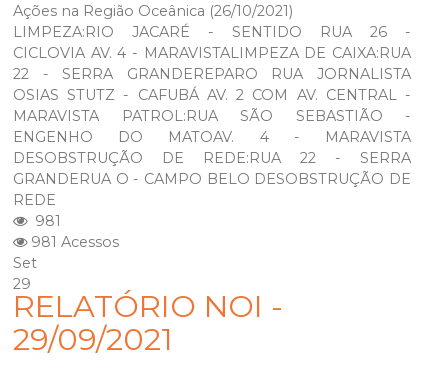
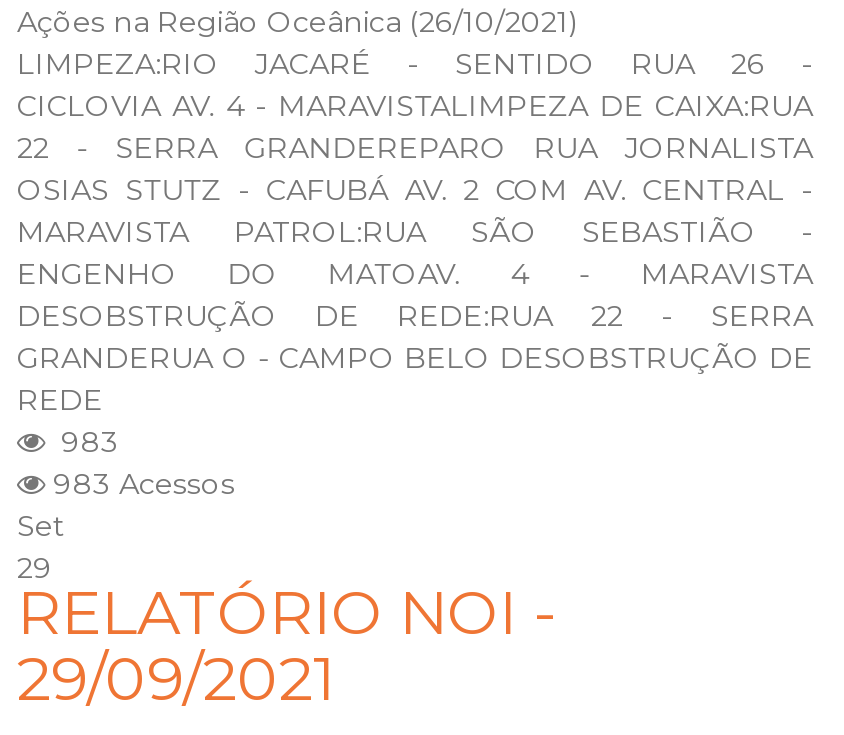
- 981
+ 983

- 981 Acessos
+ 983 Acessos
